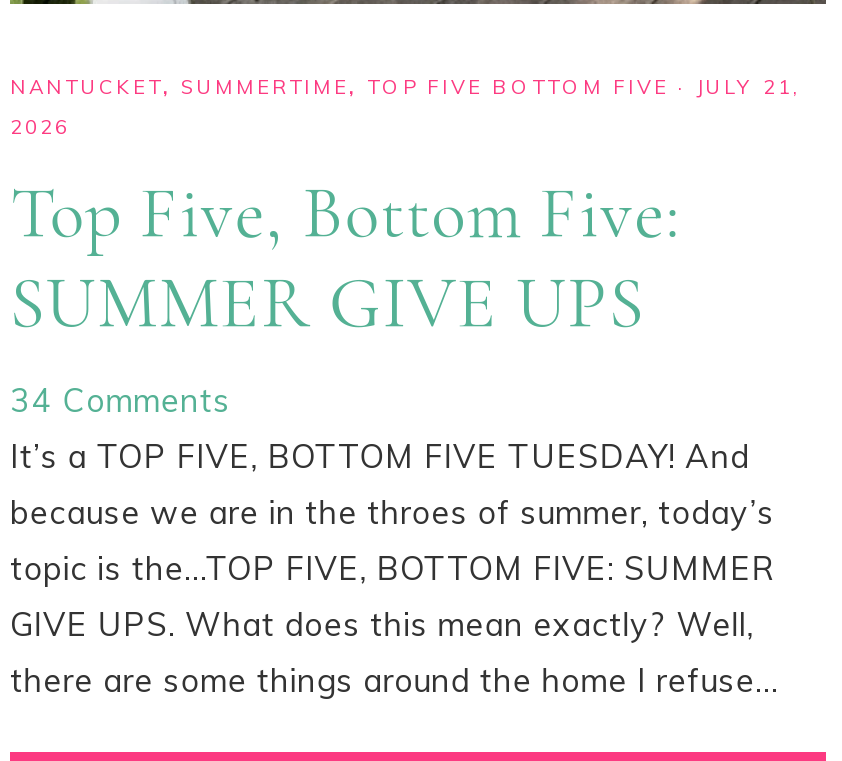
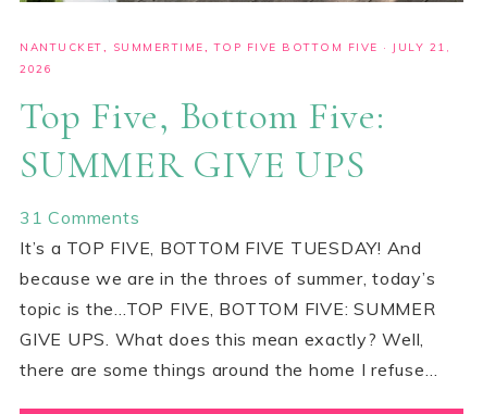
- 34 Comments
+ 31 Comments
